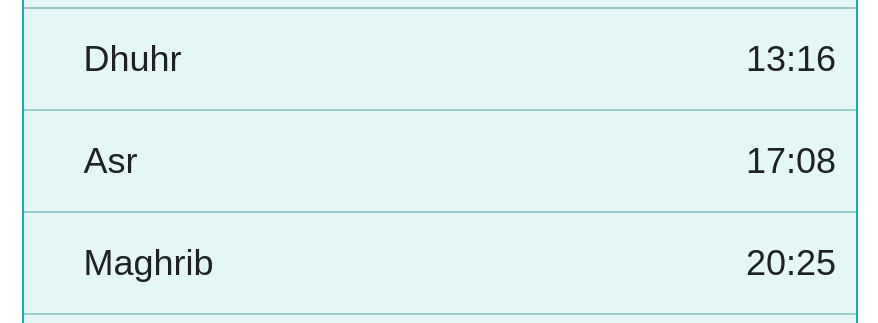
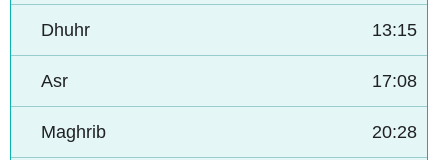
- 13:16
+ 13:15

- 20:25
+ 20:28
